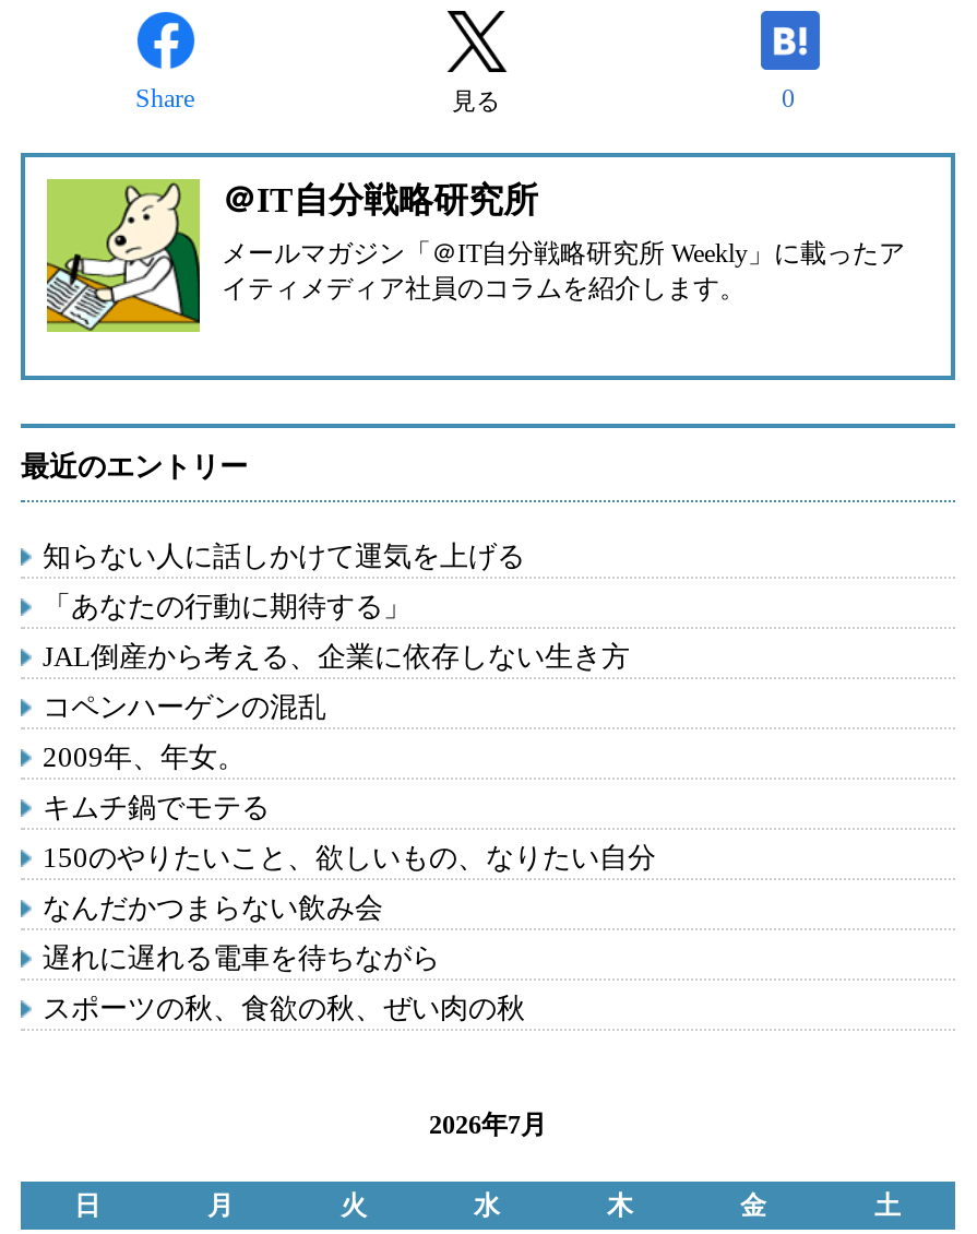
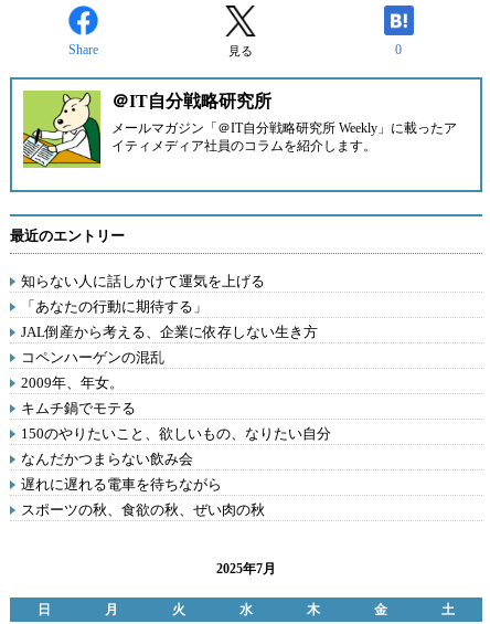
- 2026年7月
+ 2025年7月
